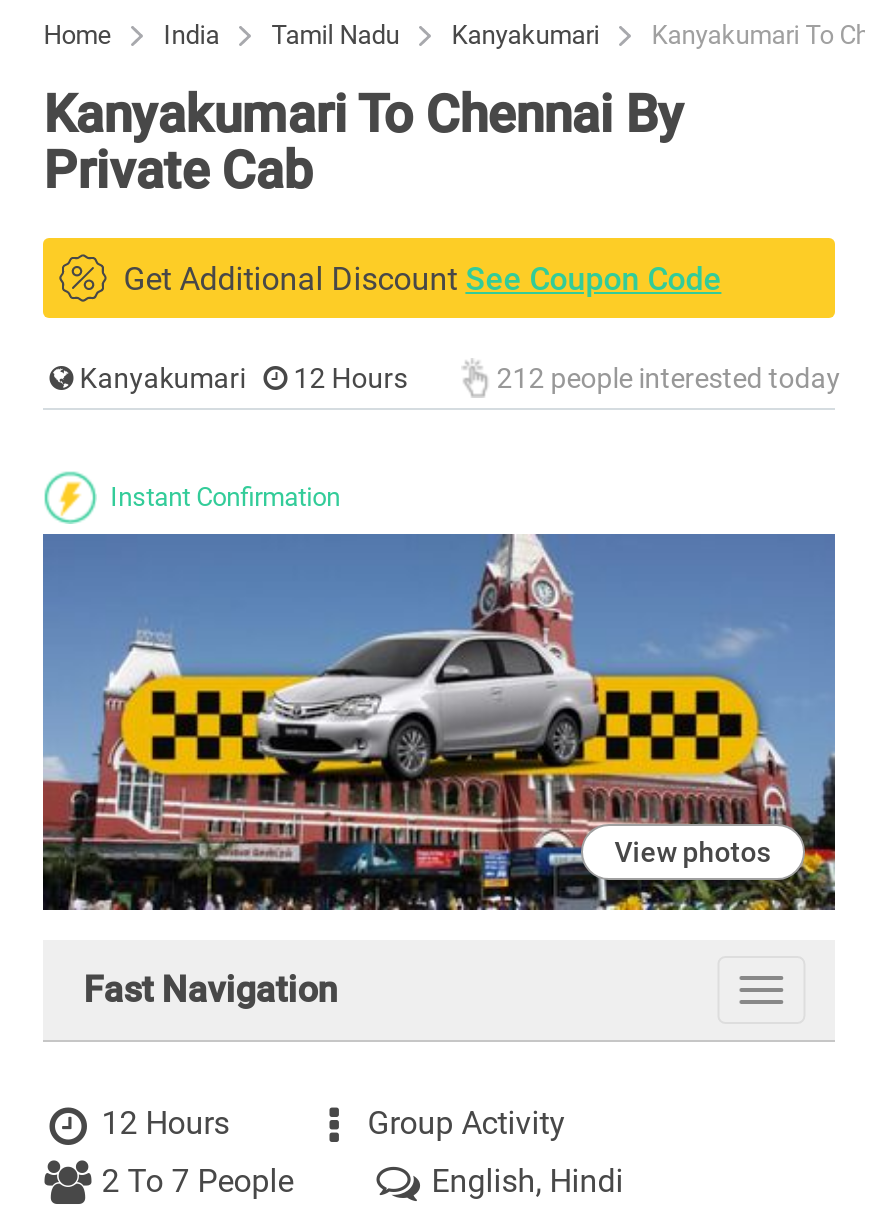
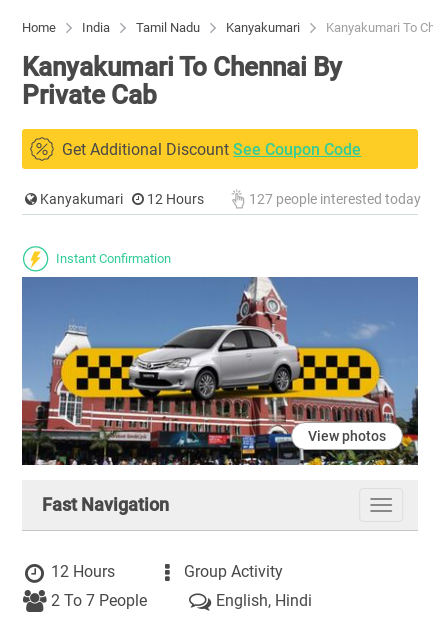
- 212 people interested today
+ 127 people interested today
